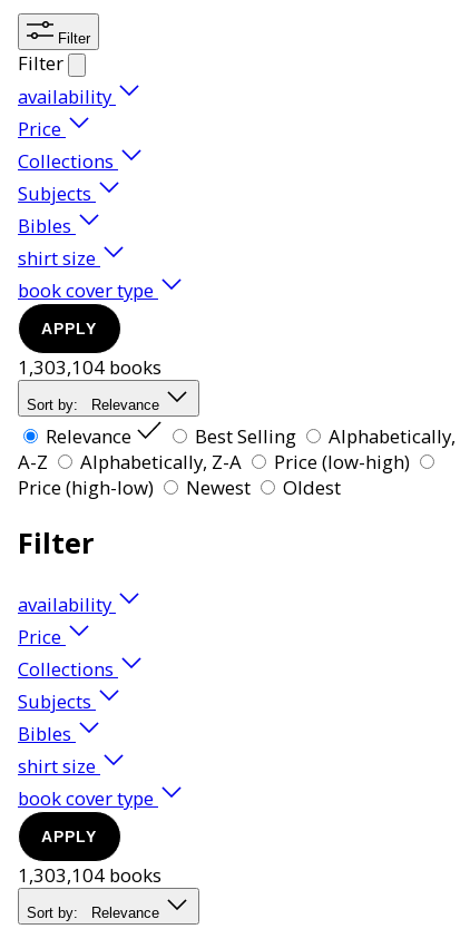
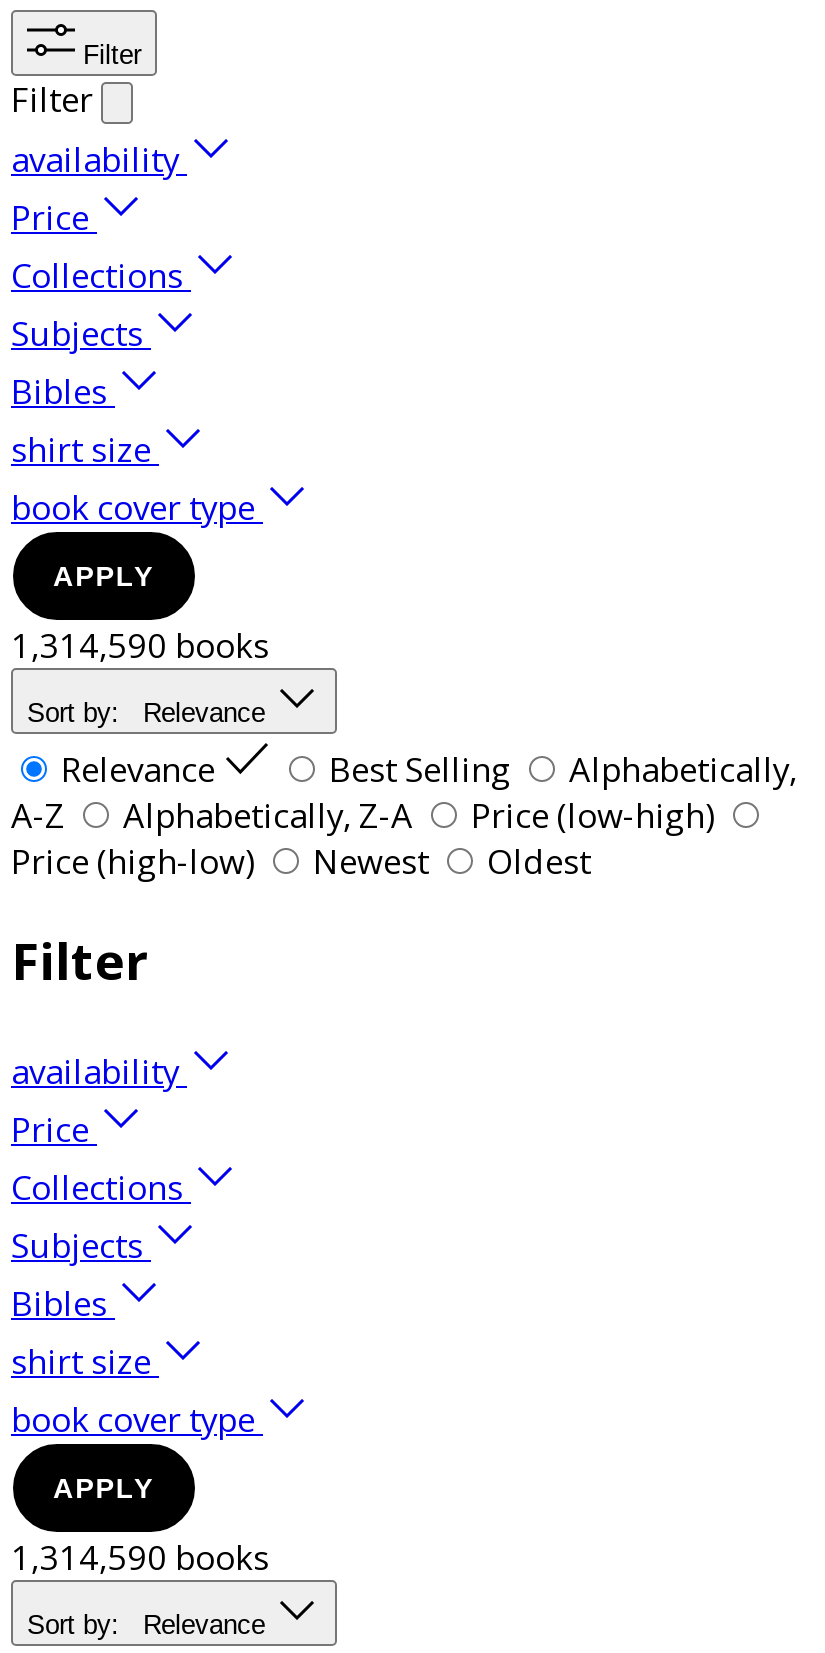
- 1,303,104 books
+ 1,314,590 books

- 1,303,104 books
+ 1,314,590 books
